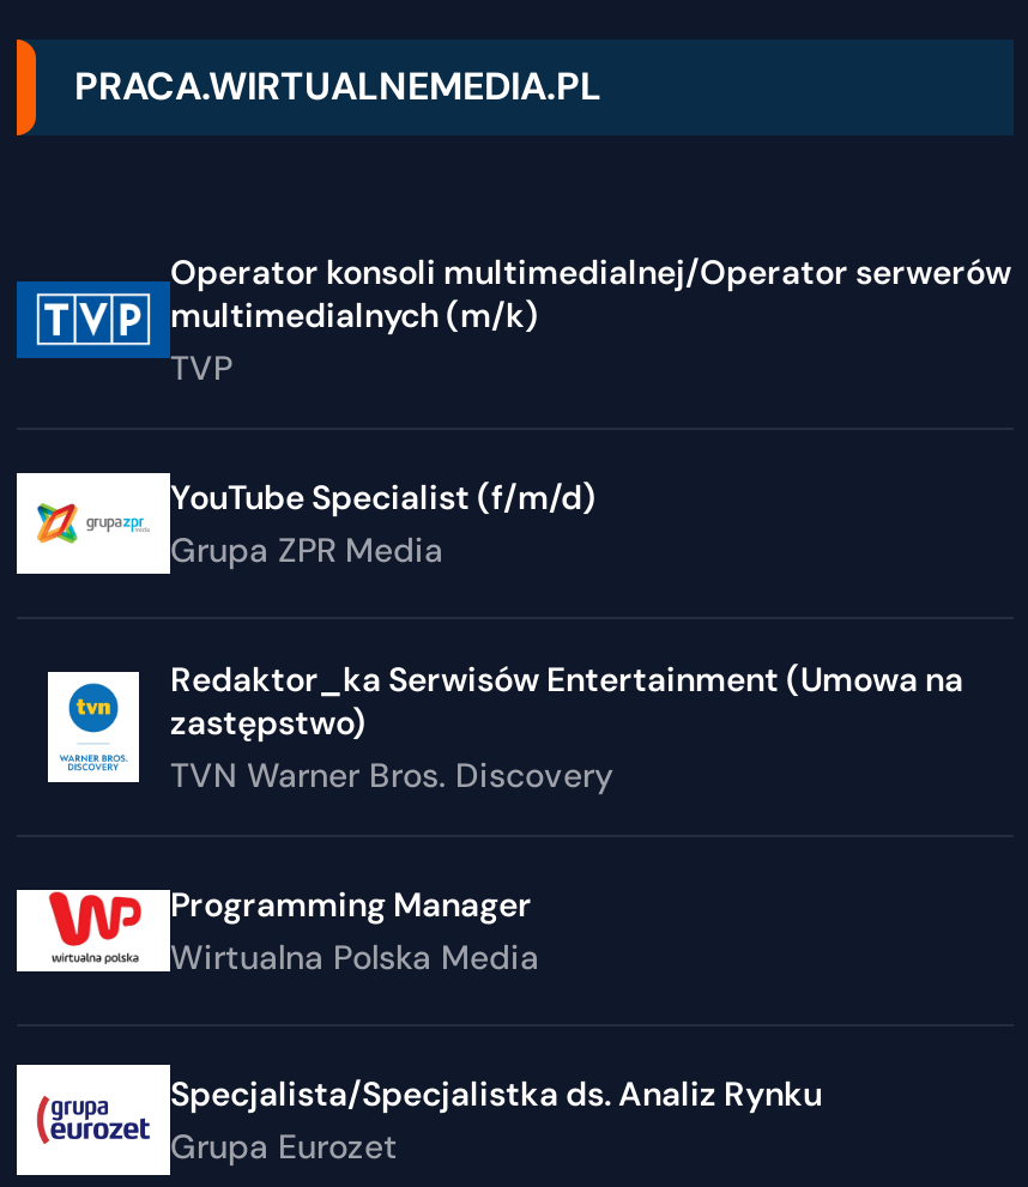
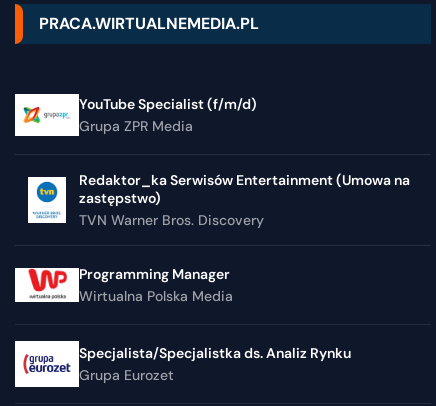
- [image]
- Operator konsoli multimedialnej/Operator serwerów
- multimedialnych (m/k)
- TVP
